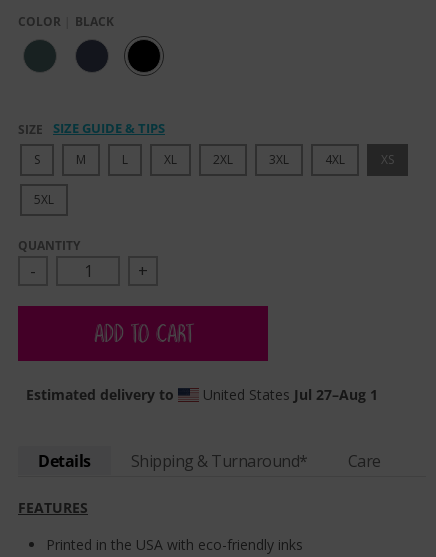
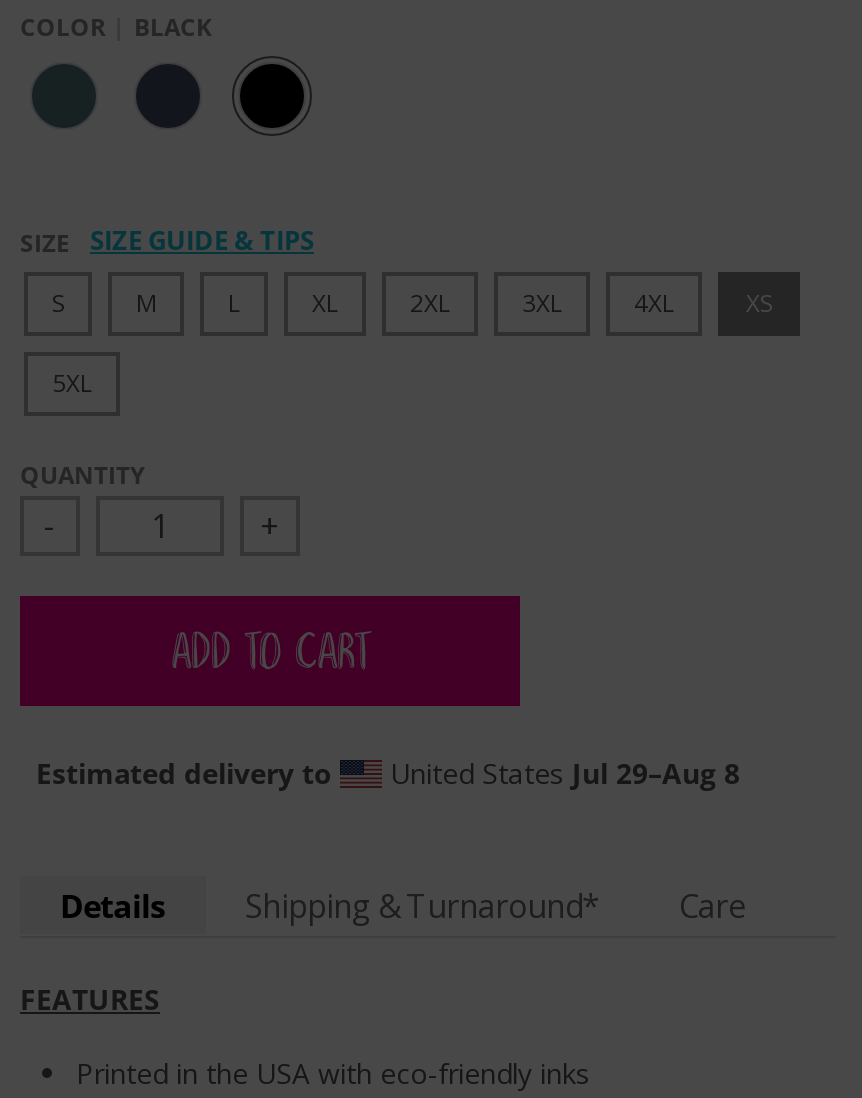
- United States Jul 27–Aug 1
+ United States Jul 29–Aug 8
